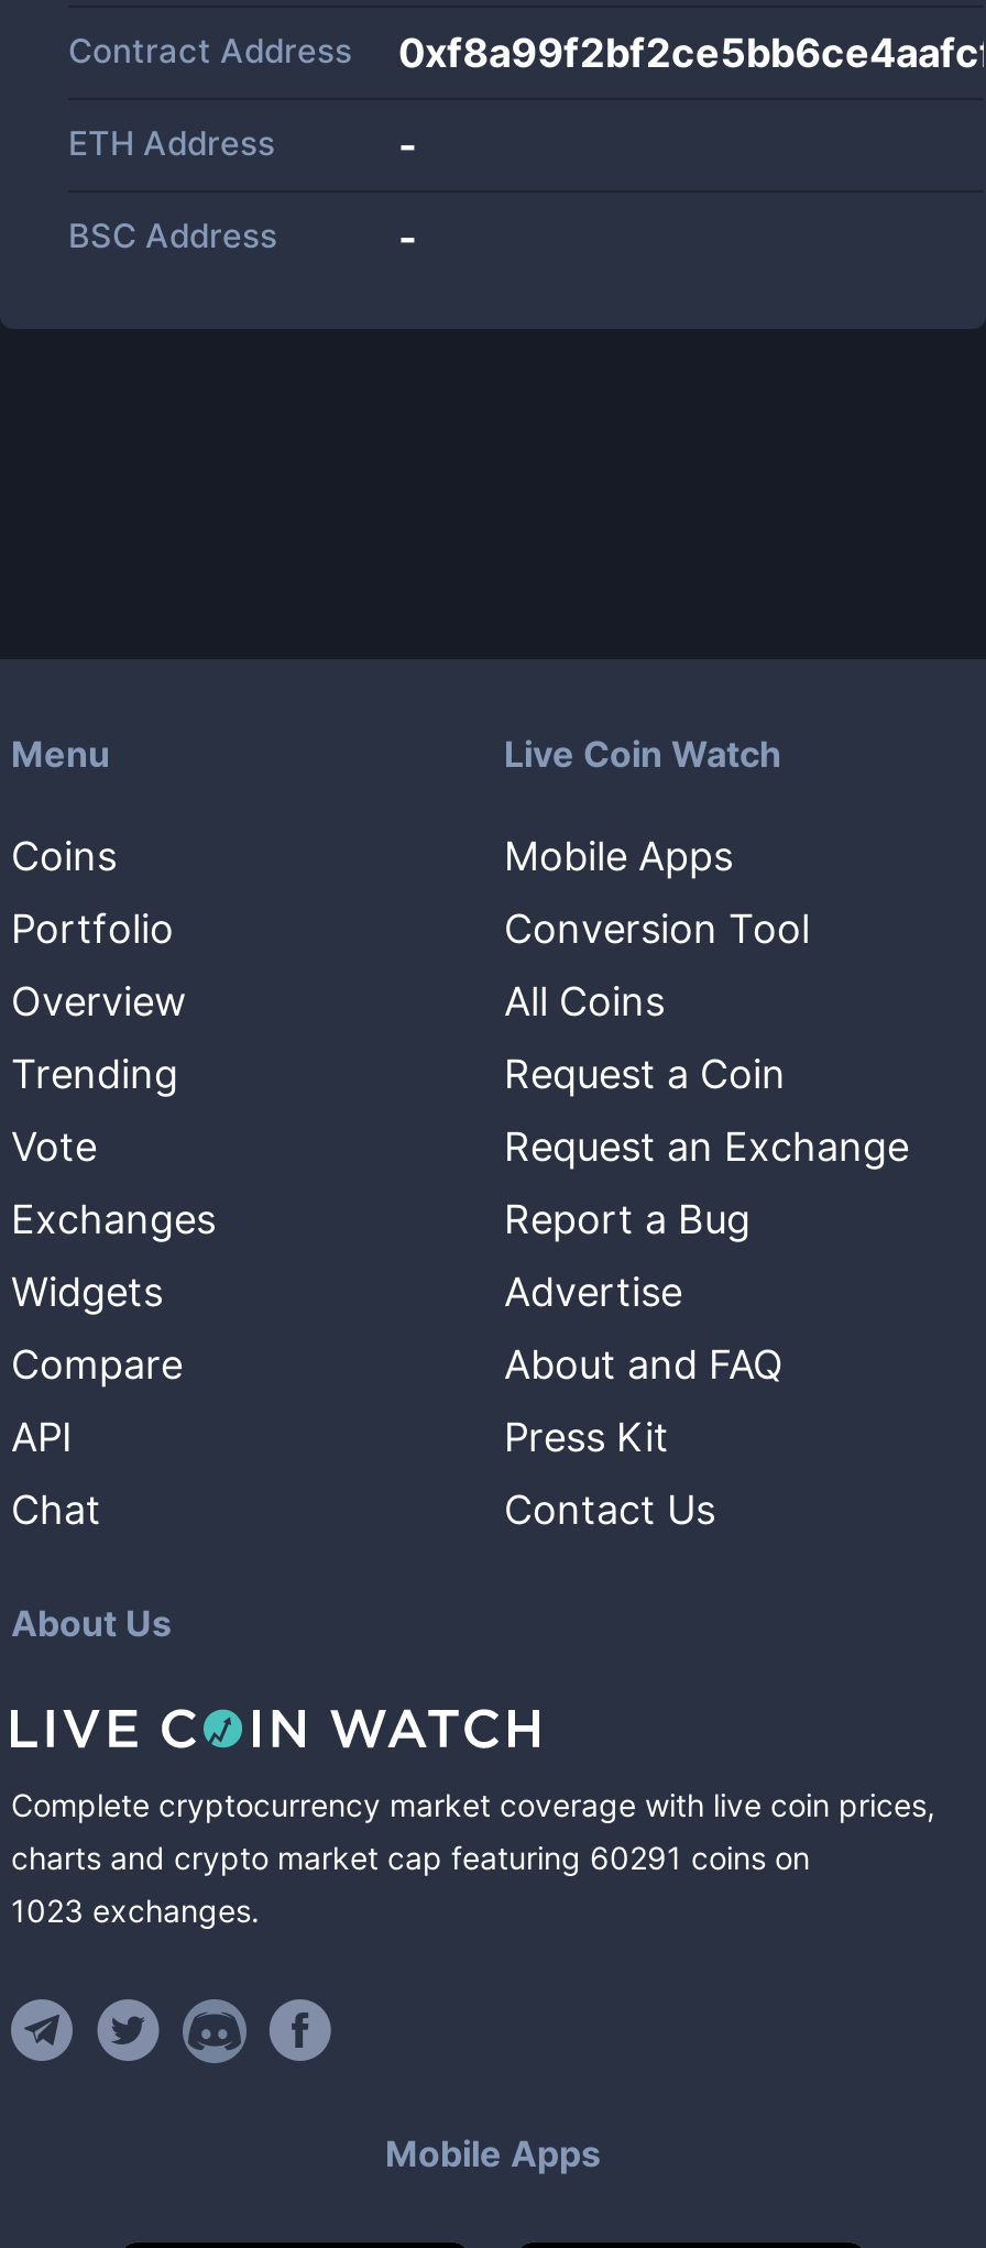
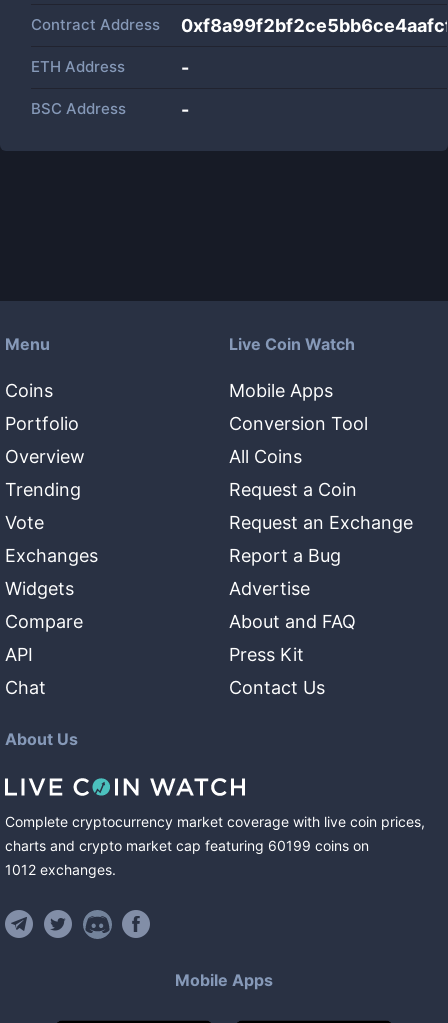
- charts and crypto market cap featuring 60291 coins on
+ charts and crypto market cap featuring 60199 coins on

- 1023 exchanges.
+ 1012 exchanges.
